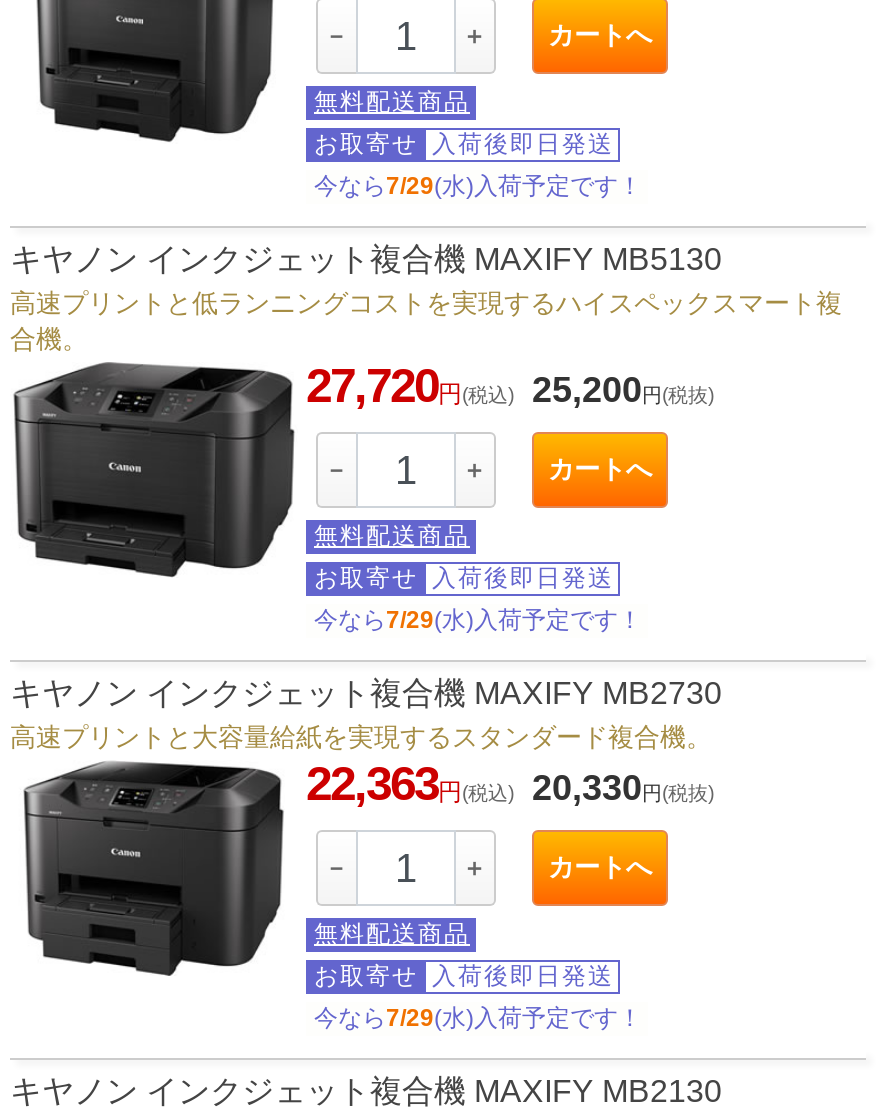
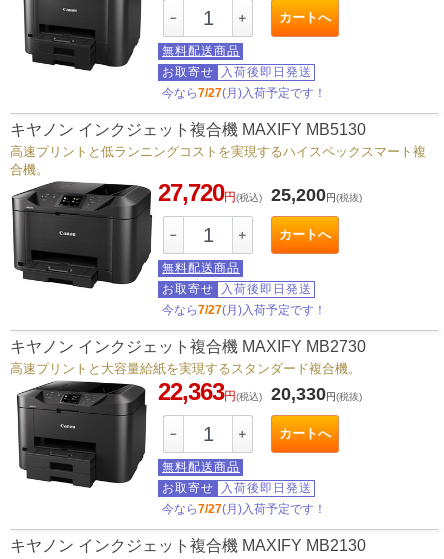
- 今なら7/29(水)入荷予定です！
+ 今なら7/27(月)入荷予定です！

- 今なら7/29(水)入荷予定です！
+ 今なら7/27(月)入荷予定です！

- 今なら7/29(水)入荷予定です！
+ 今なら7/27(月)入荷予定です！
